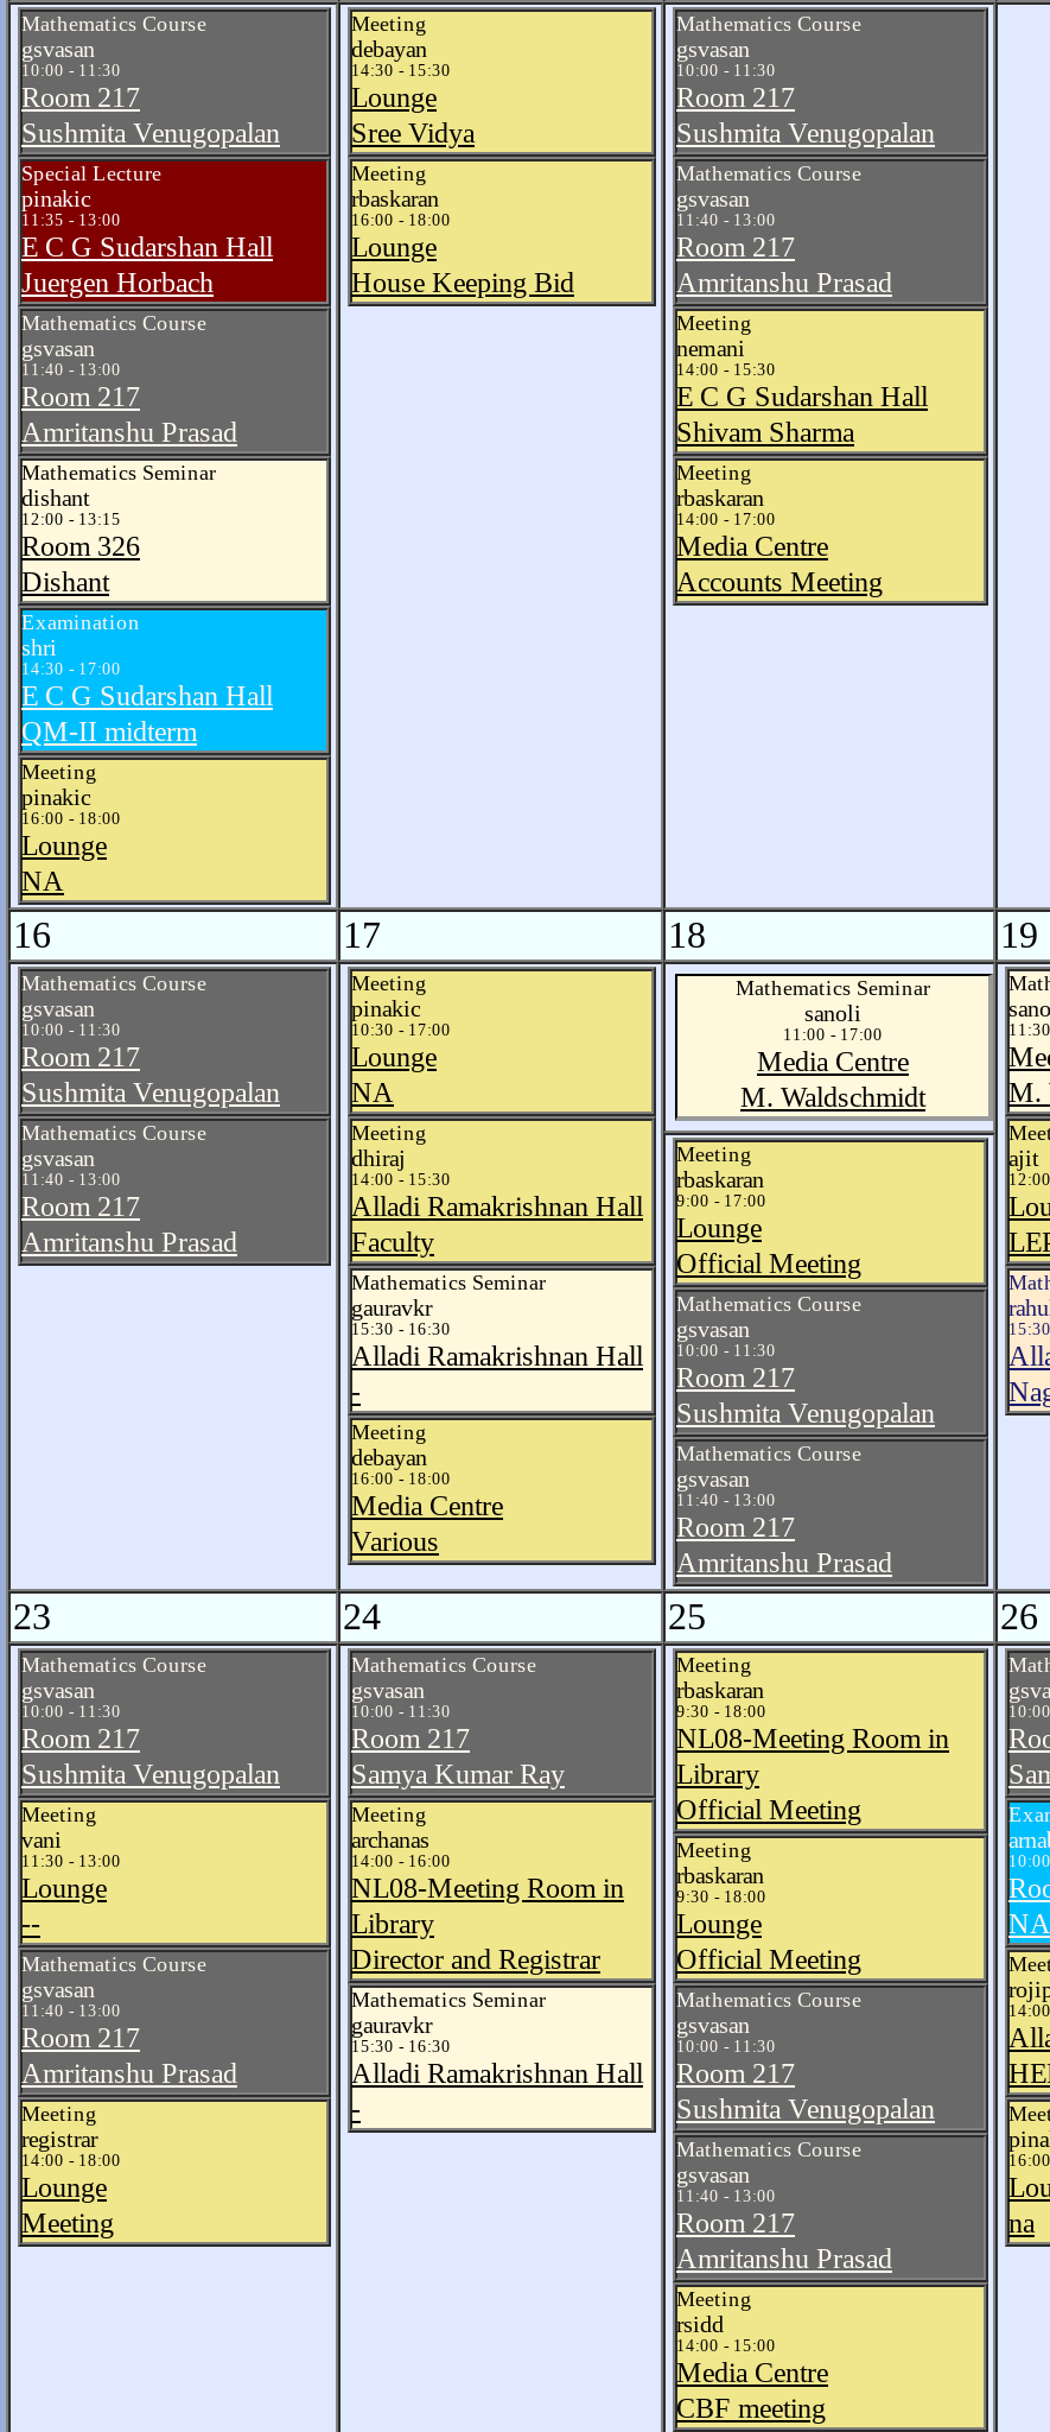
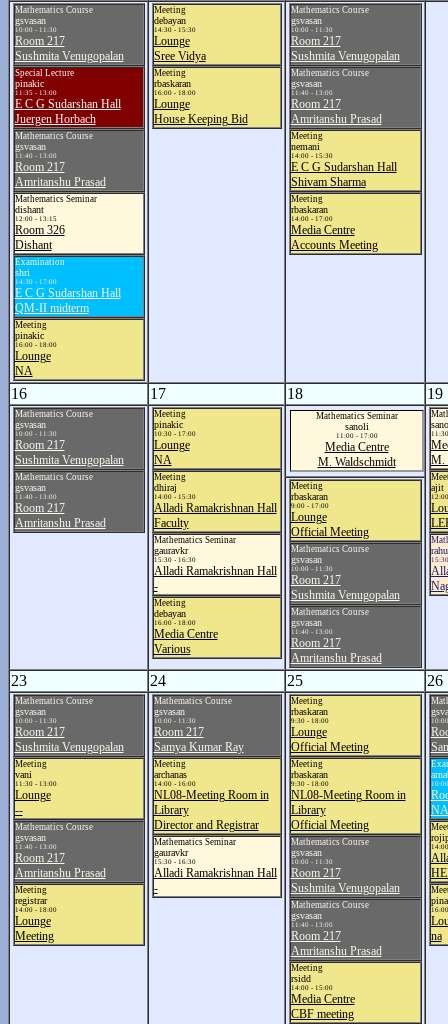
- NL08-Meeting Room in
- Library
+ Lounge

- Lounge
+ NL08-Meeting Room in
+ Library
